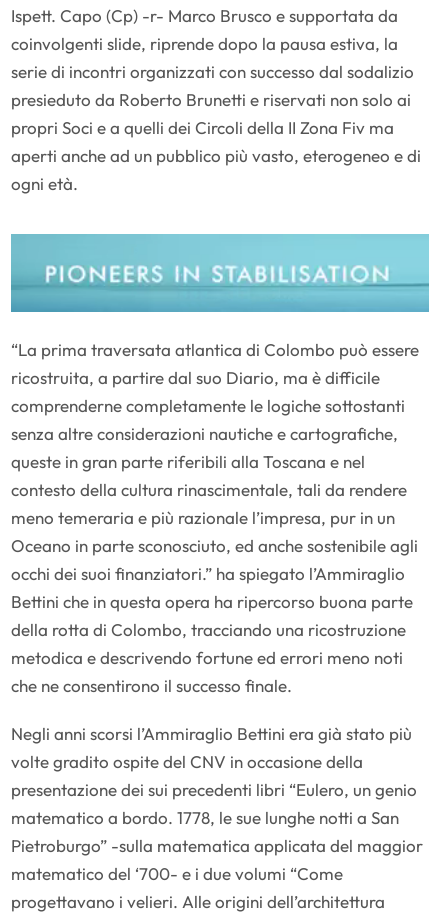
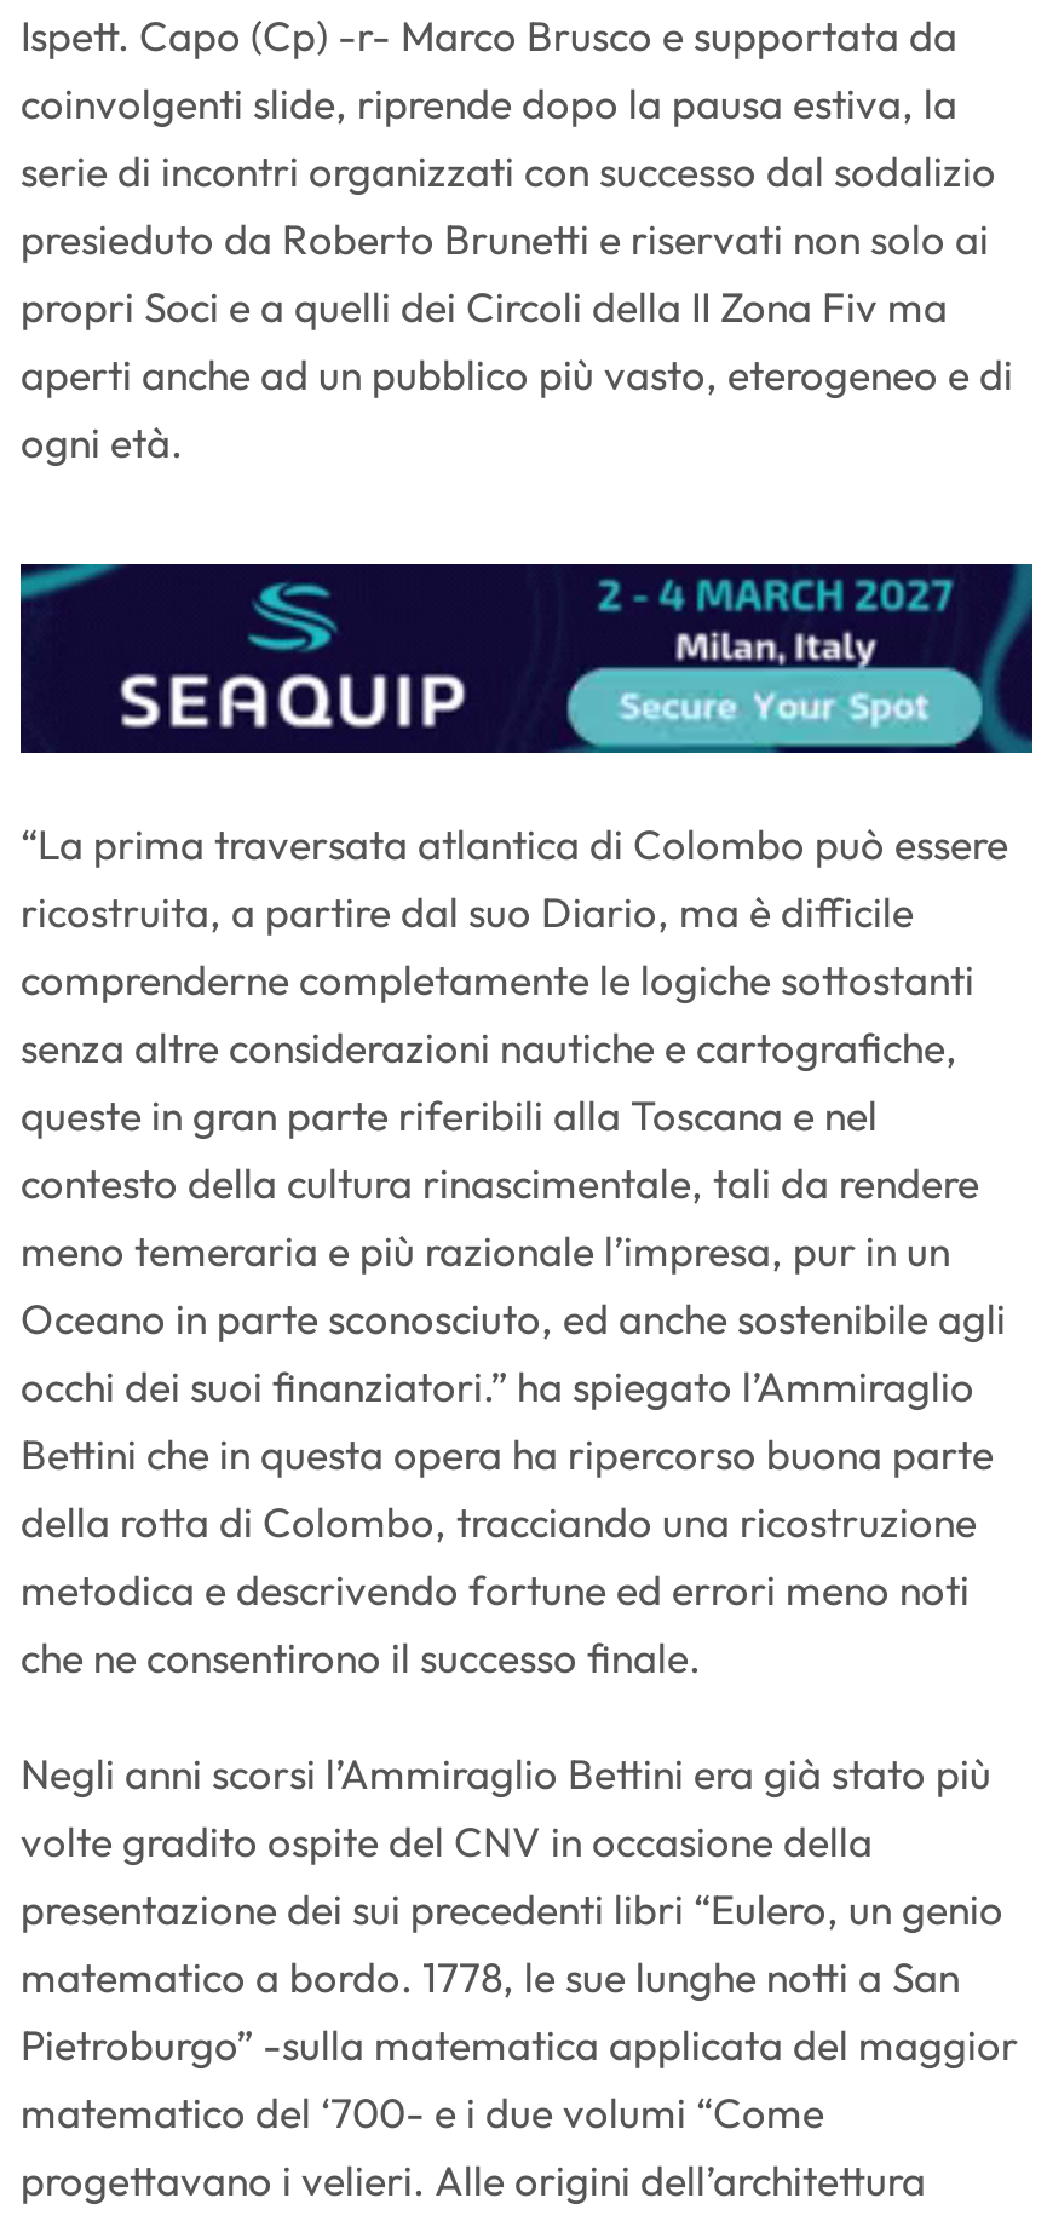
- [image]
+ [image]
